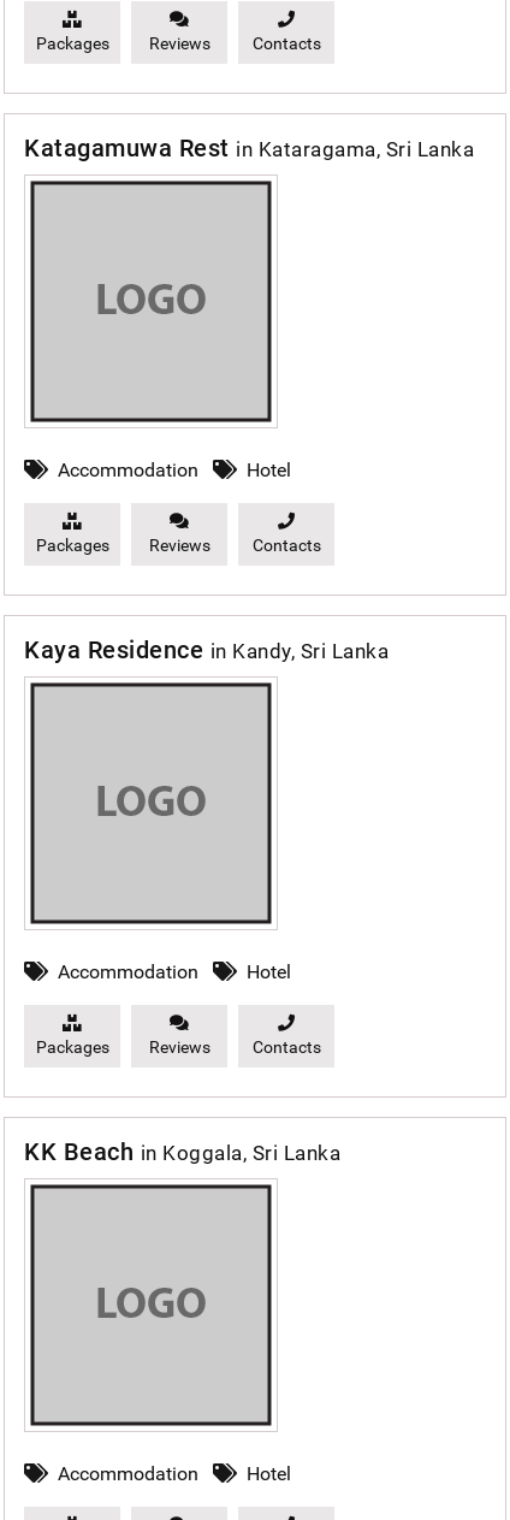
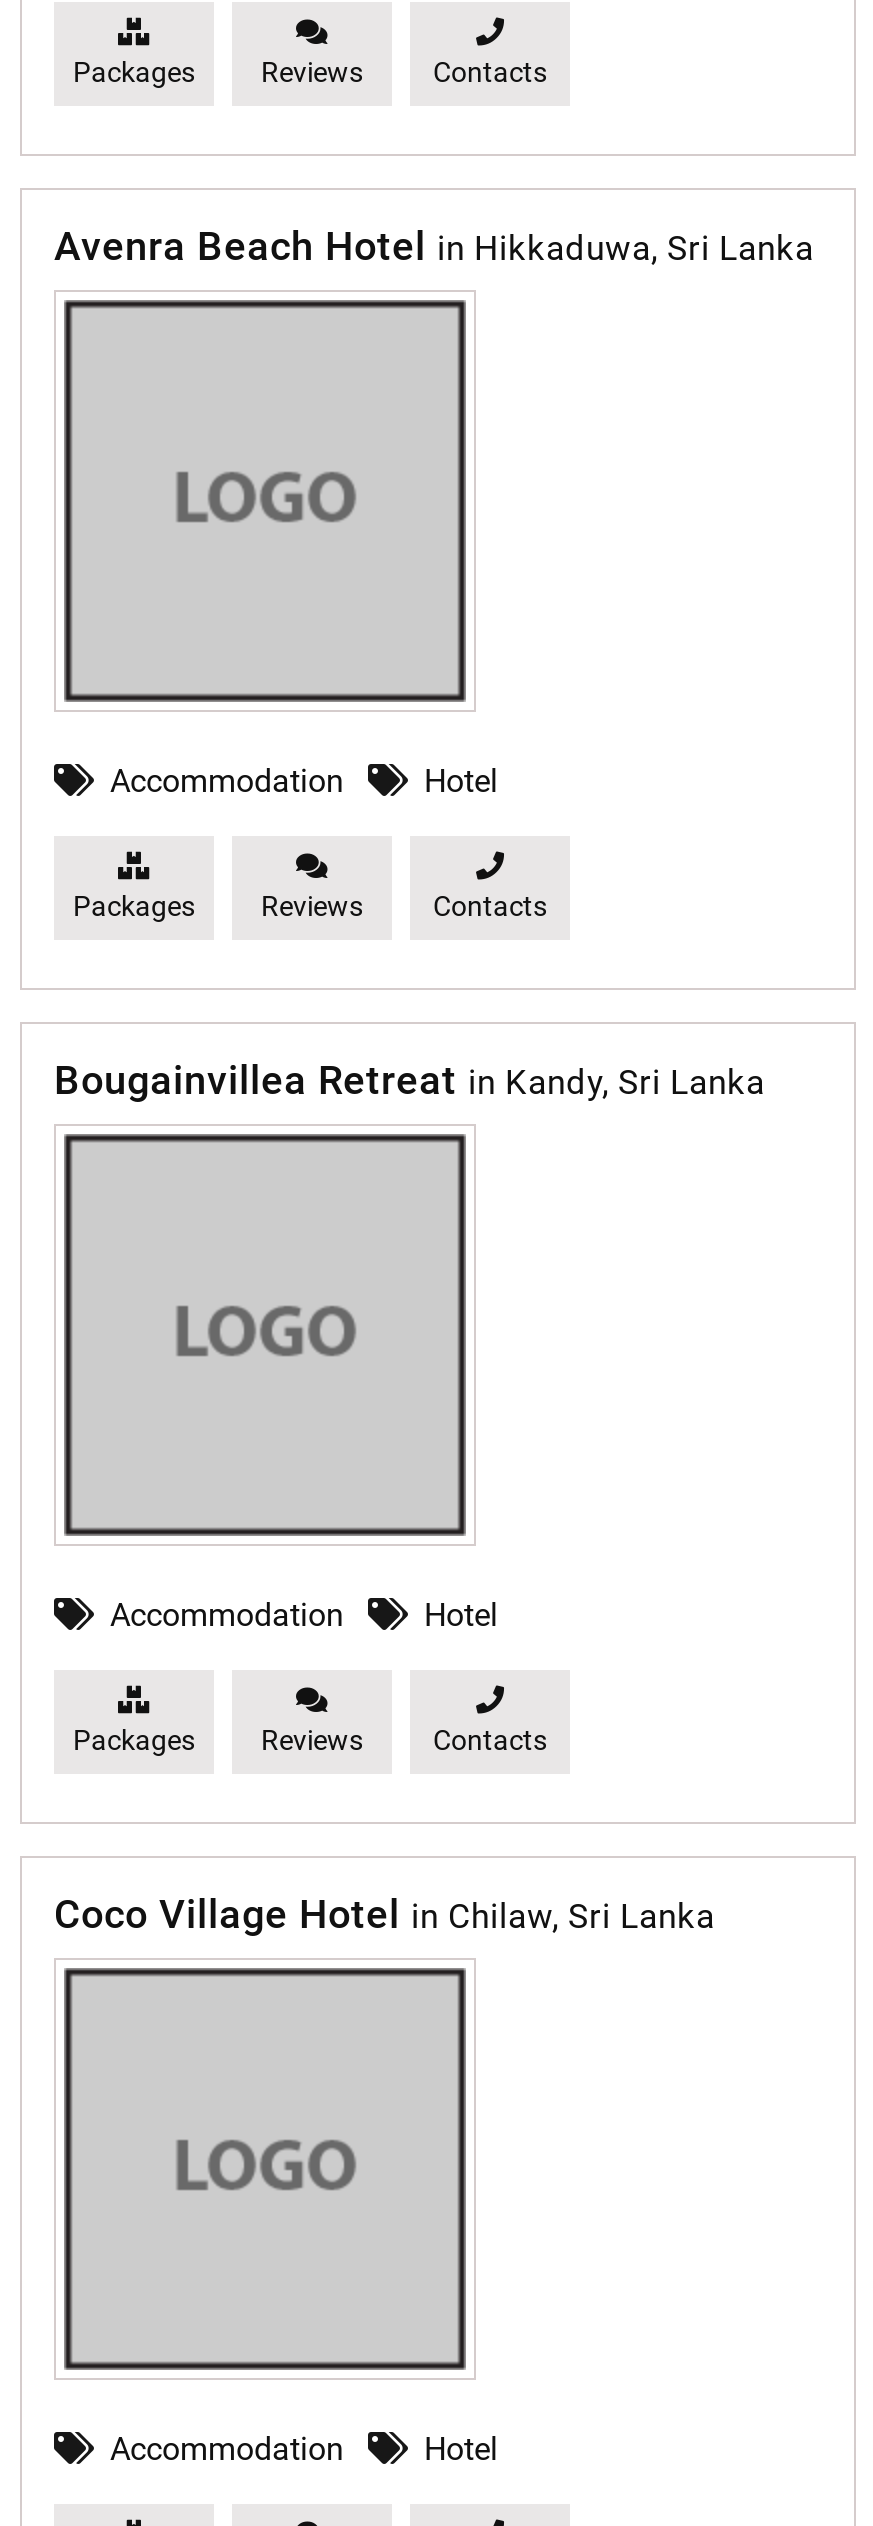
- Katagamuwa Rest in Kataragama, Sri Lanka
+ Avenra Beach Hotel in Hikkaduwa, Sri Lanka

- Kaya Residence in Kandy, Sri Lanka
+ Bougainvillea Retreat in Kandy, Sri Lanka

- KK Beach in Koggala, Sri Lanka
+ Coco Village Hotel in Chilaw, Sri Lanka
